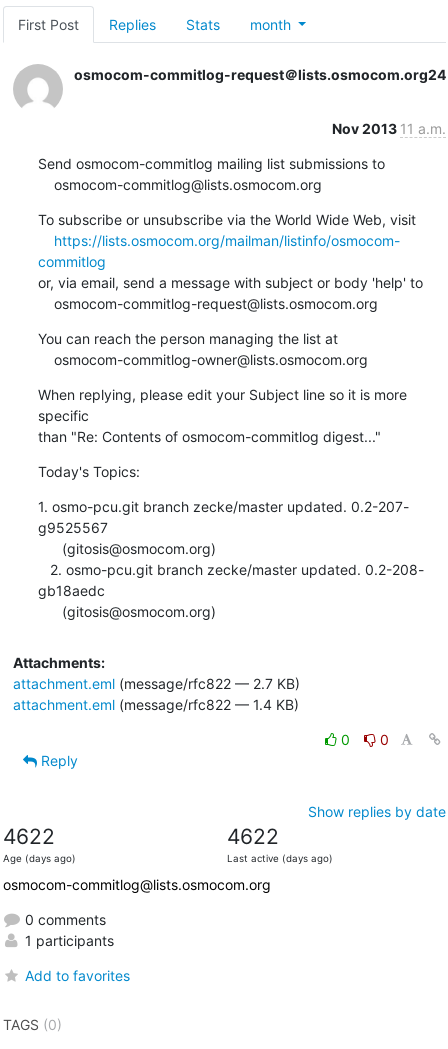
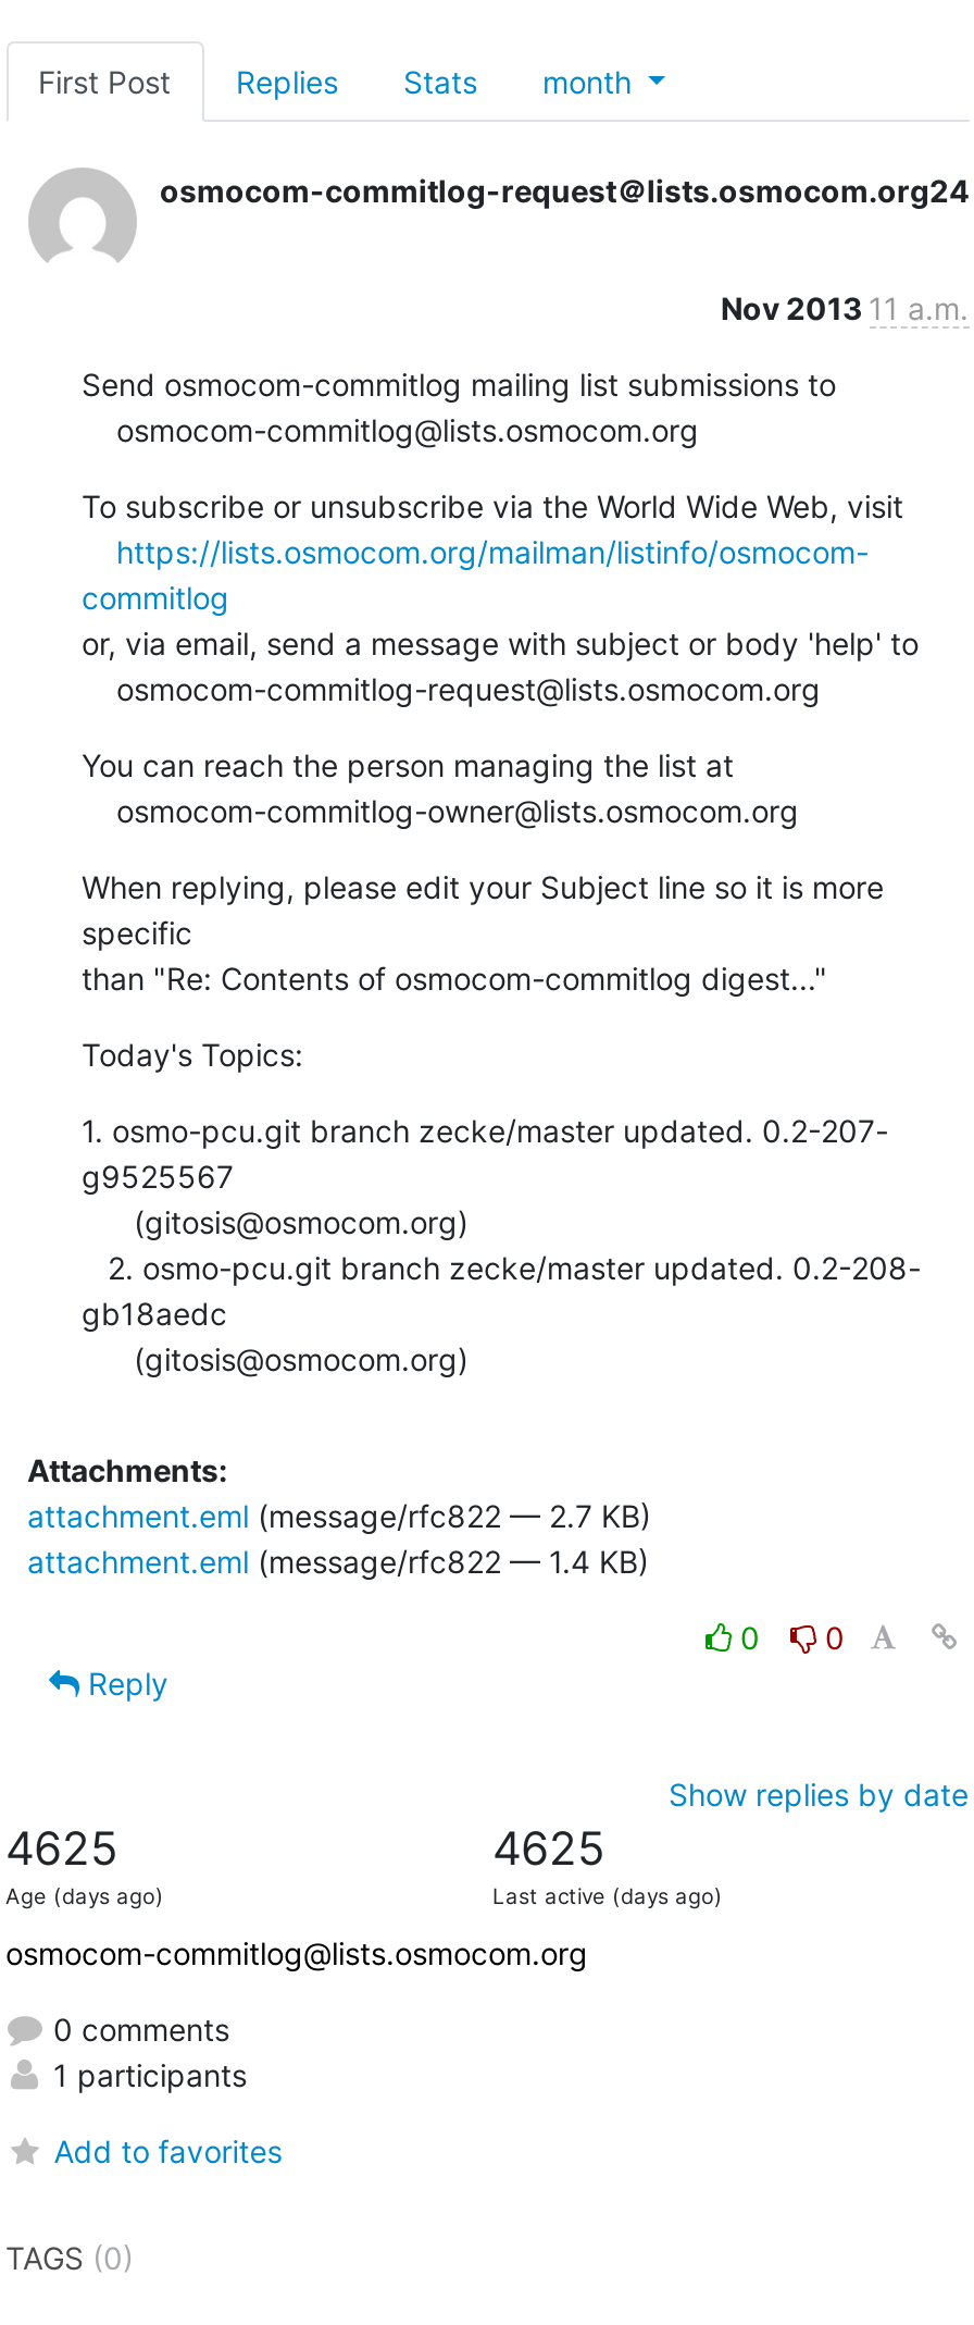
- 4622
+ 4625

- 4622
+ 4625
